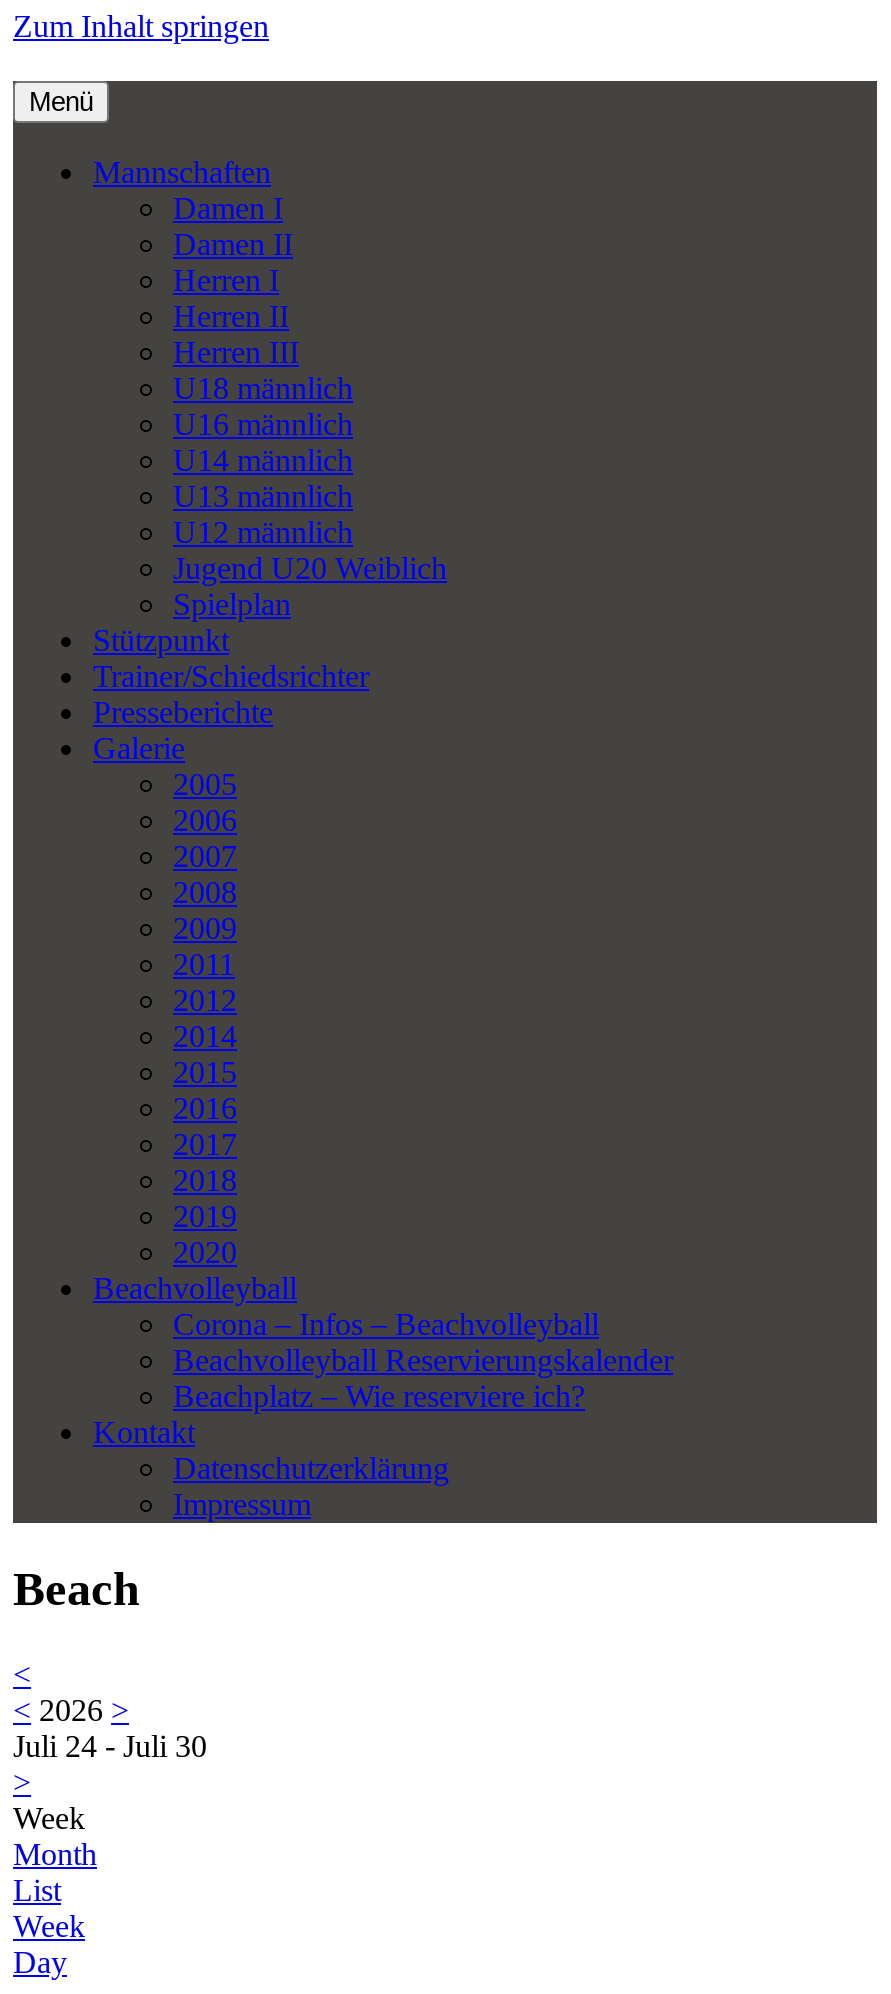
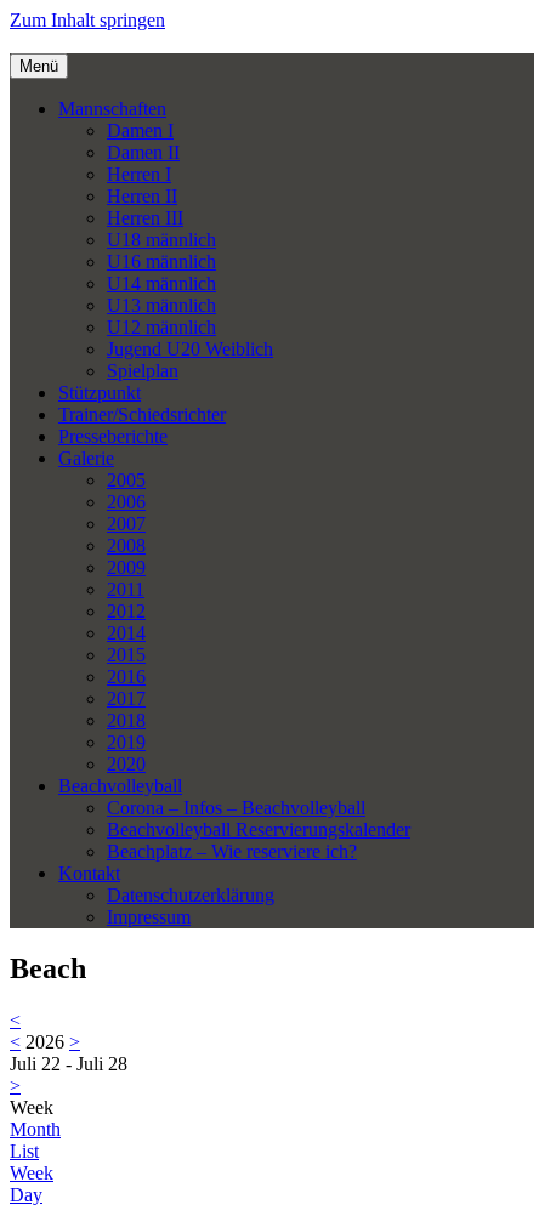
- Juli 24 - Juli 30
+ Juli 22 - Juli 28
